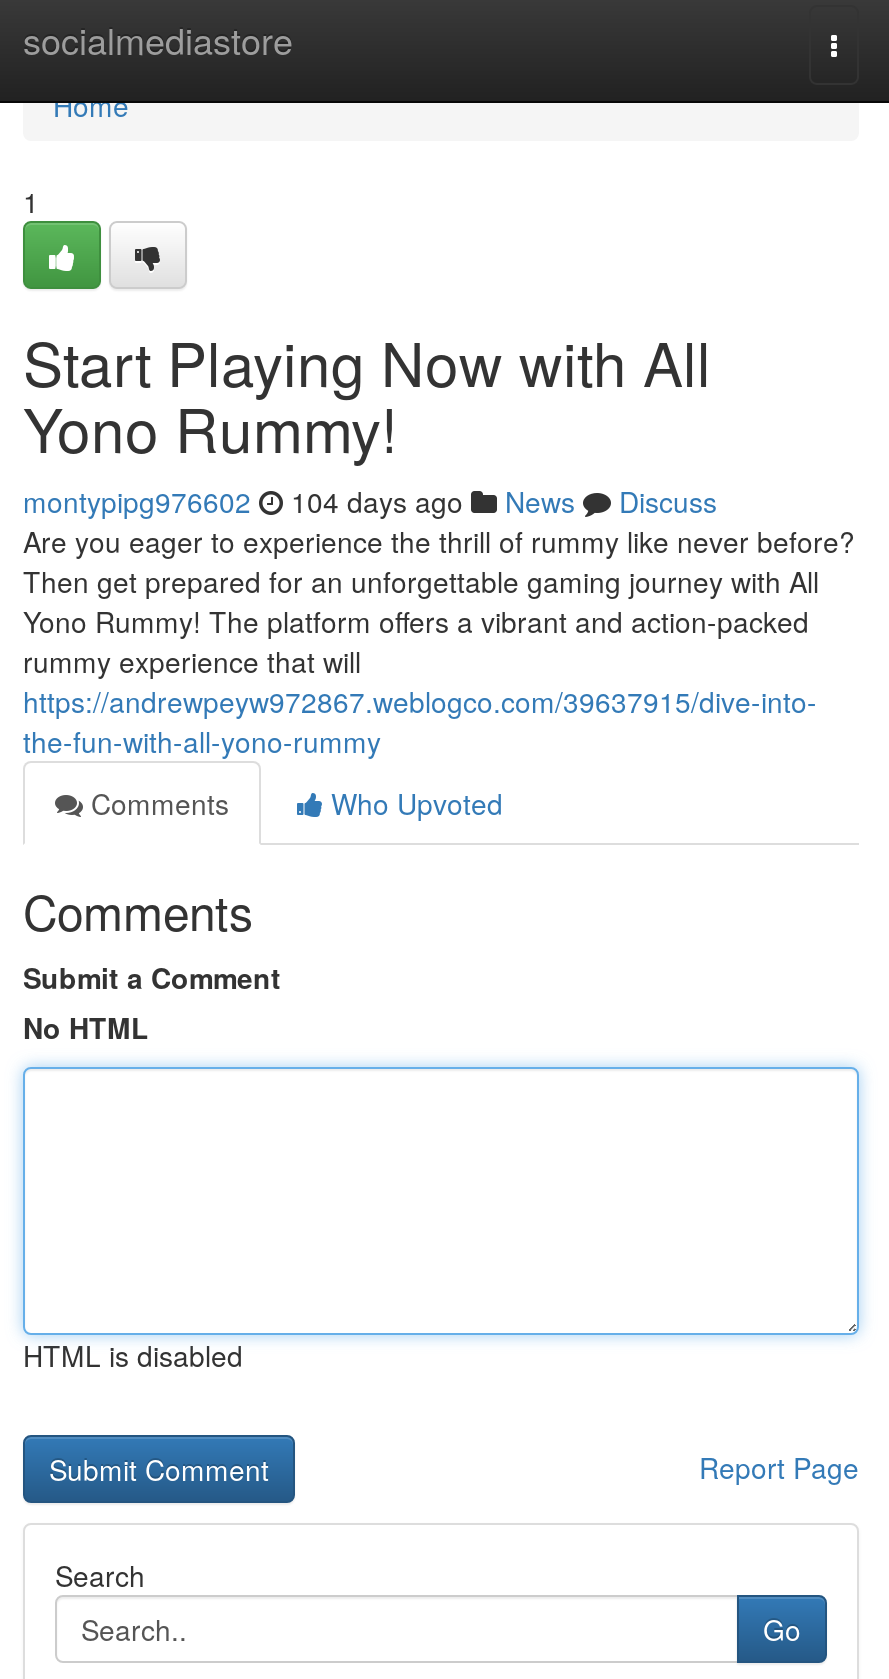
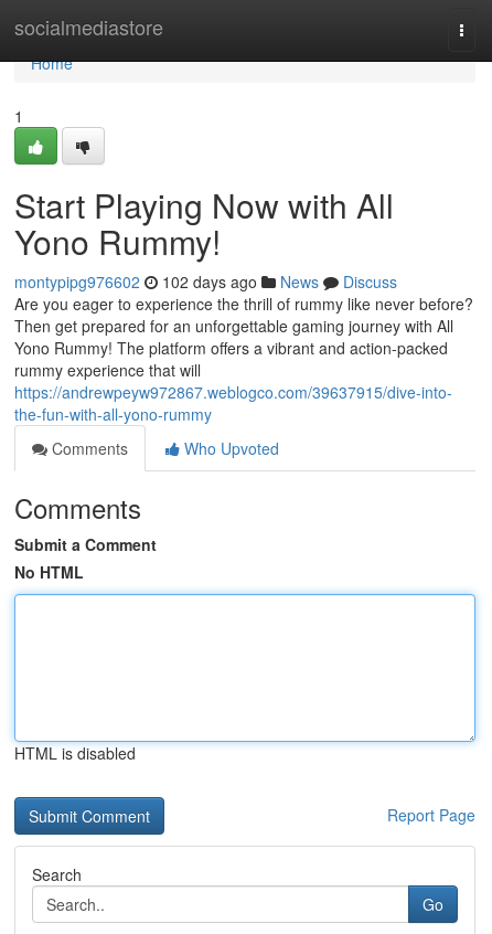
- montypipg976602 104 days ago News Discuss
+ montypipg976602 102 days ago News Discuss
